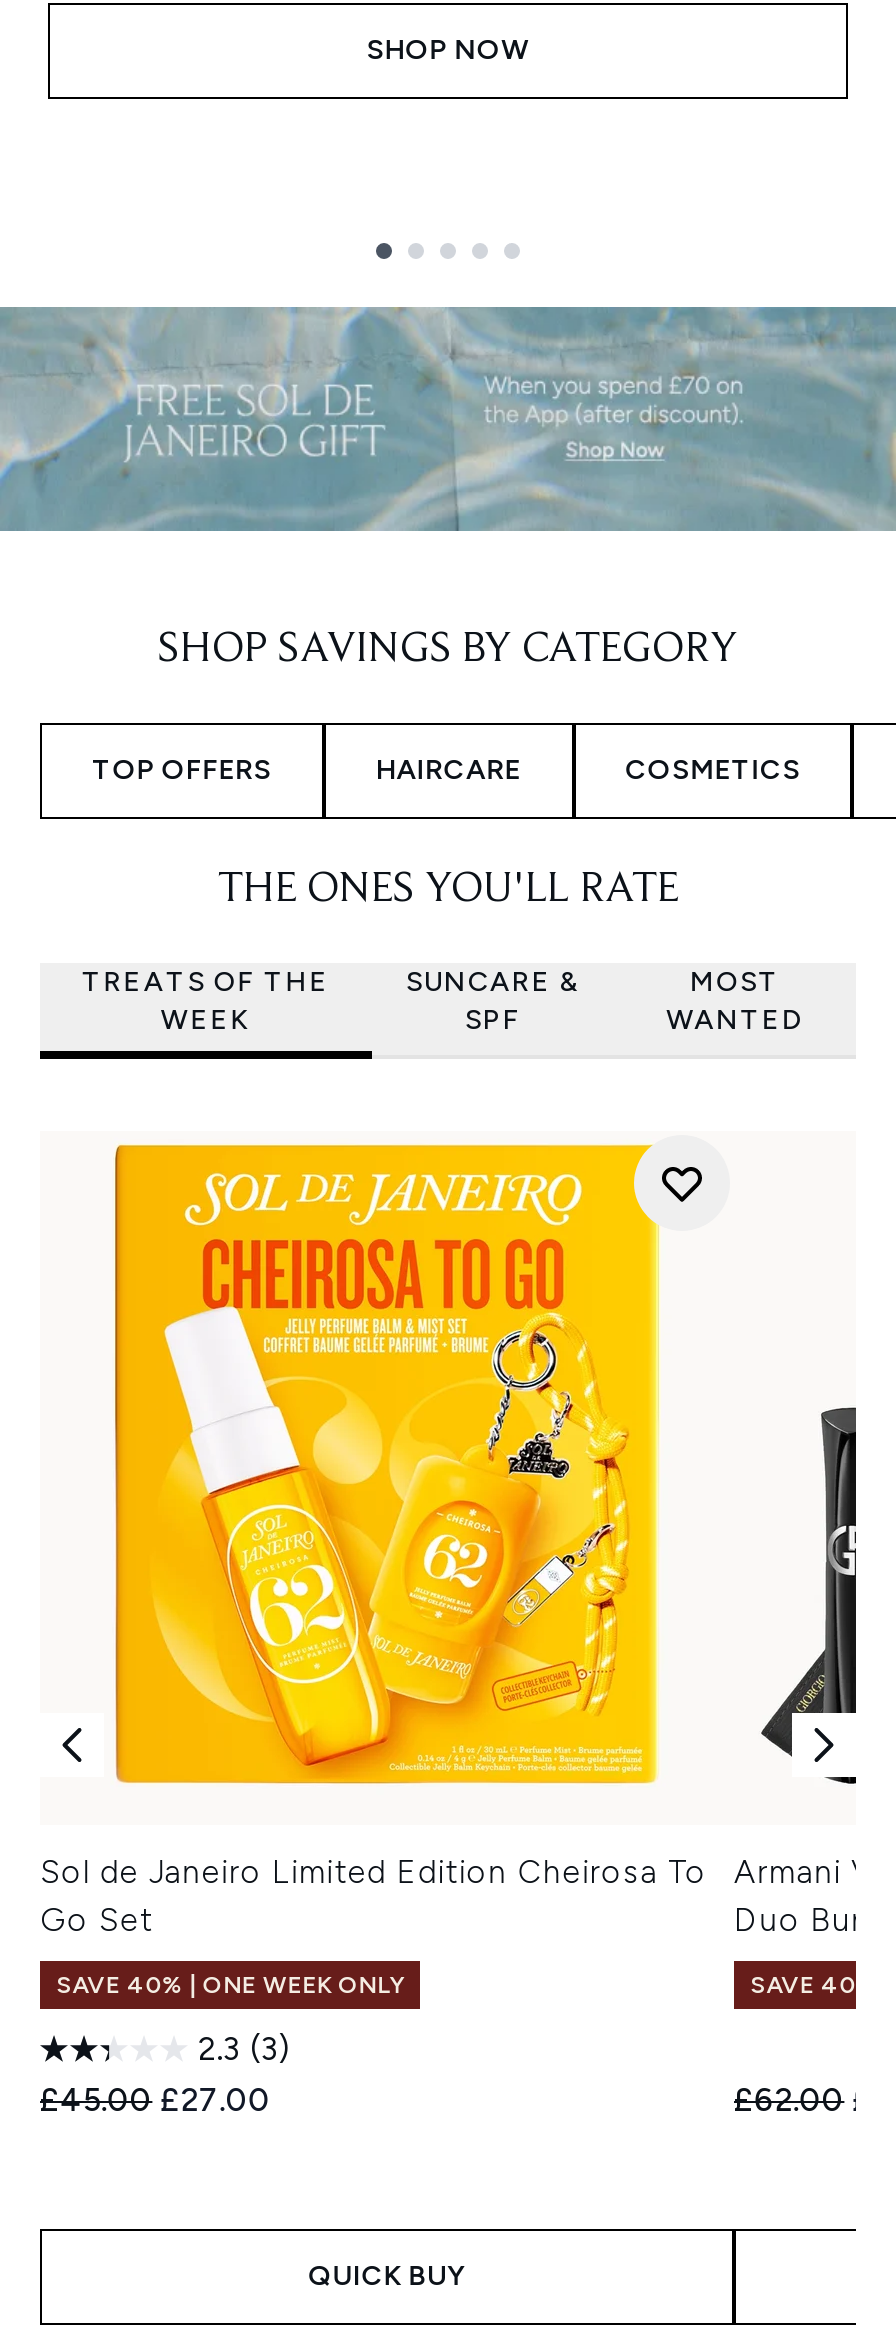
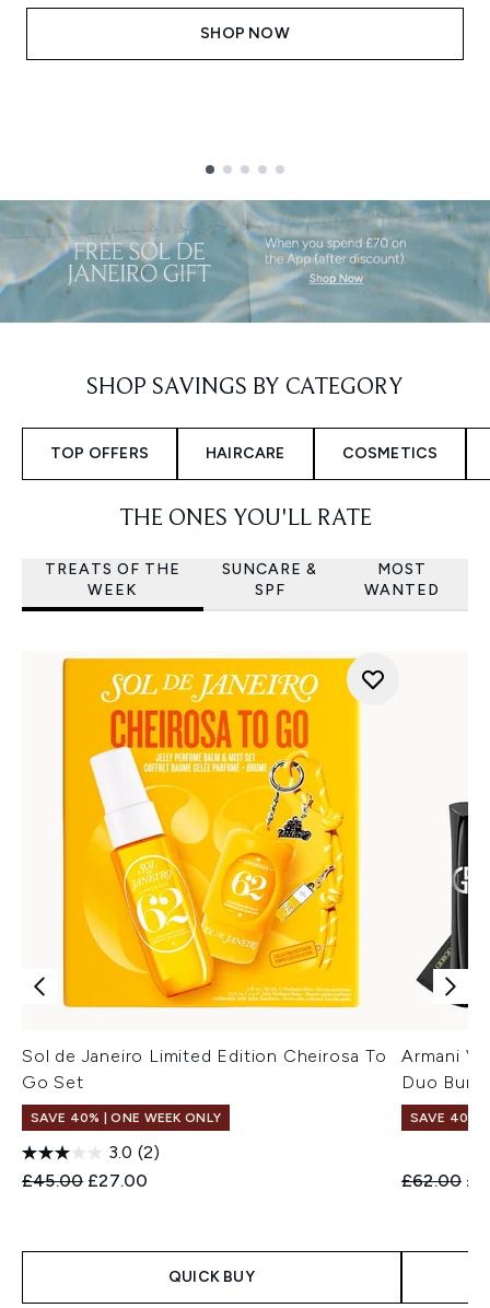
- 2.3 (3)
+ 3.0 (2)
